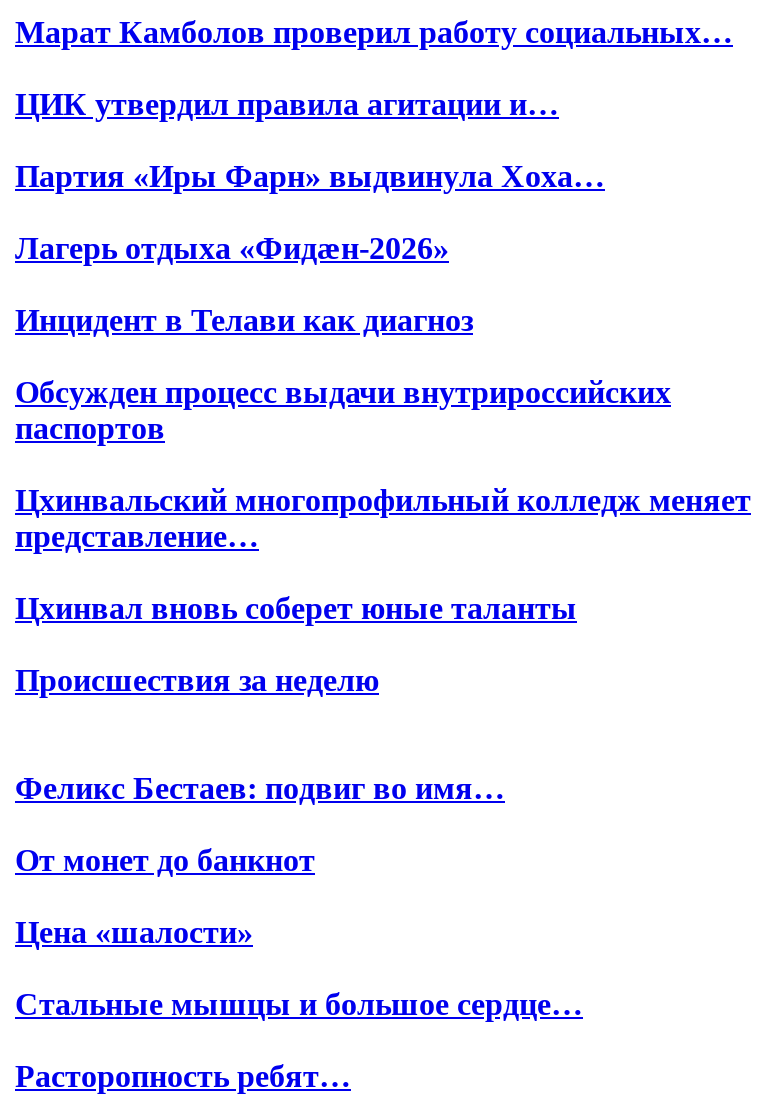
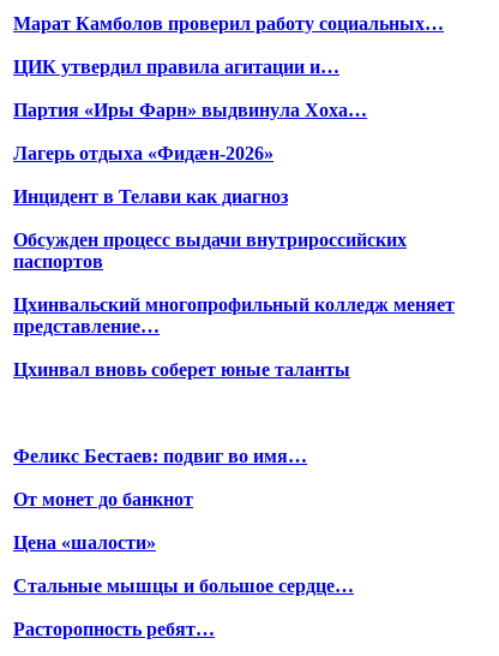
- Происшествия за неделю
